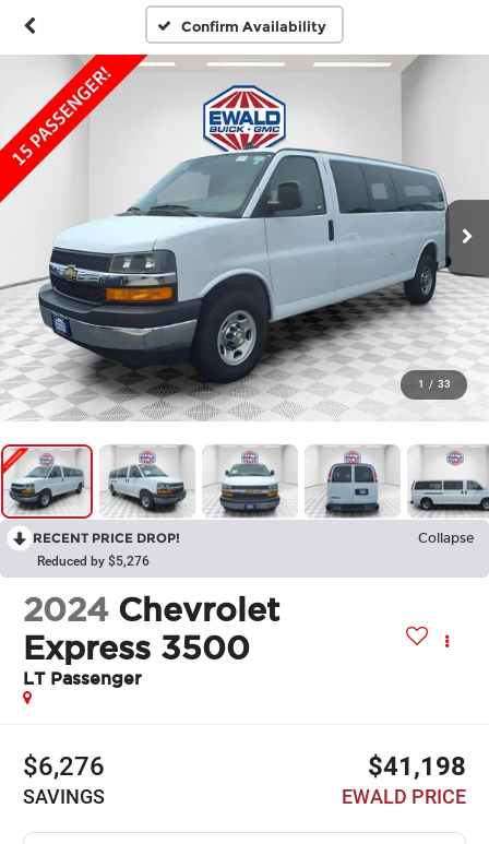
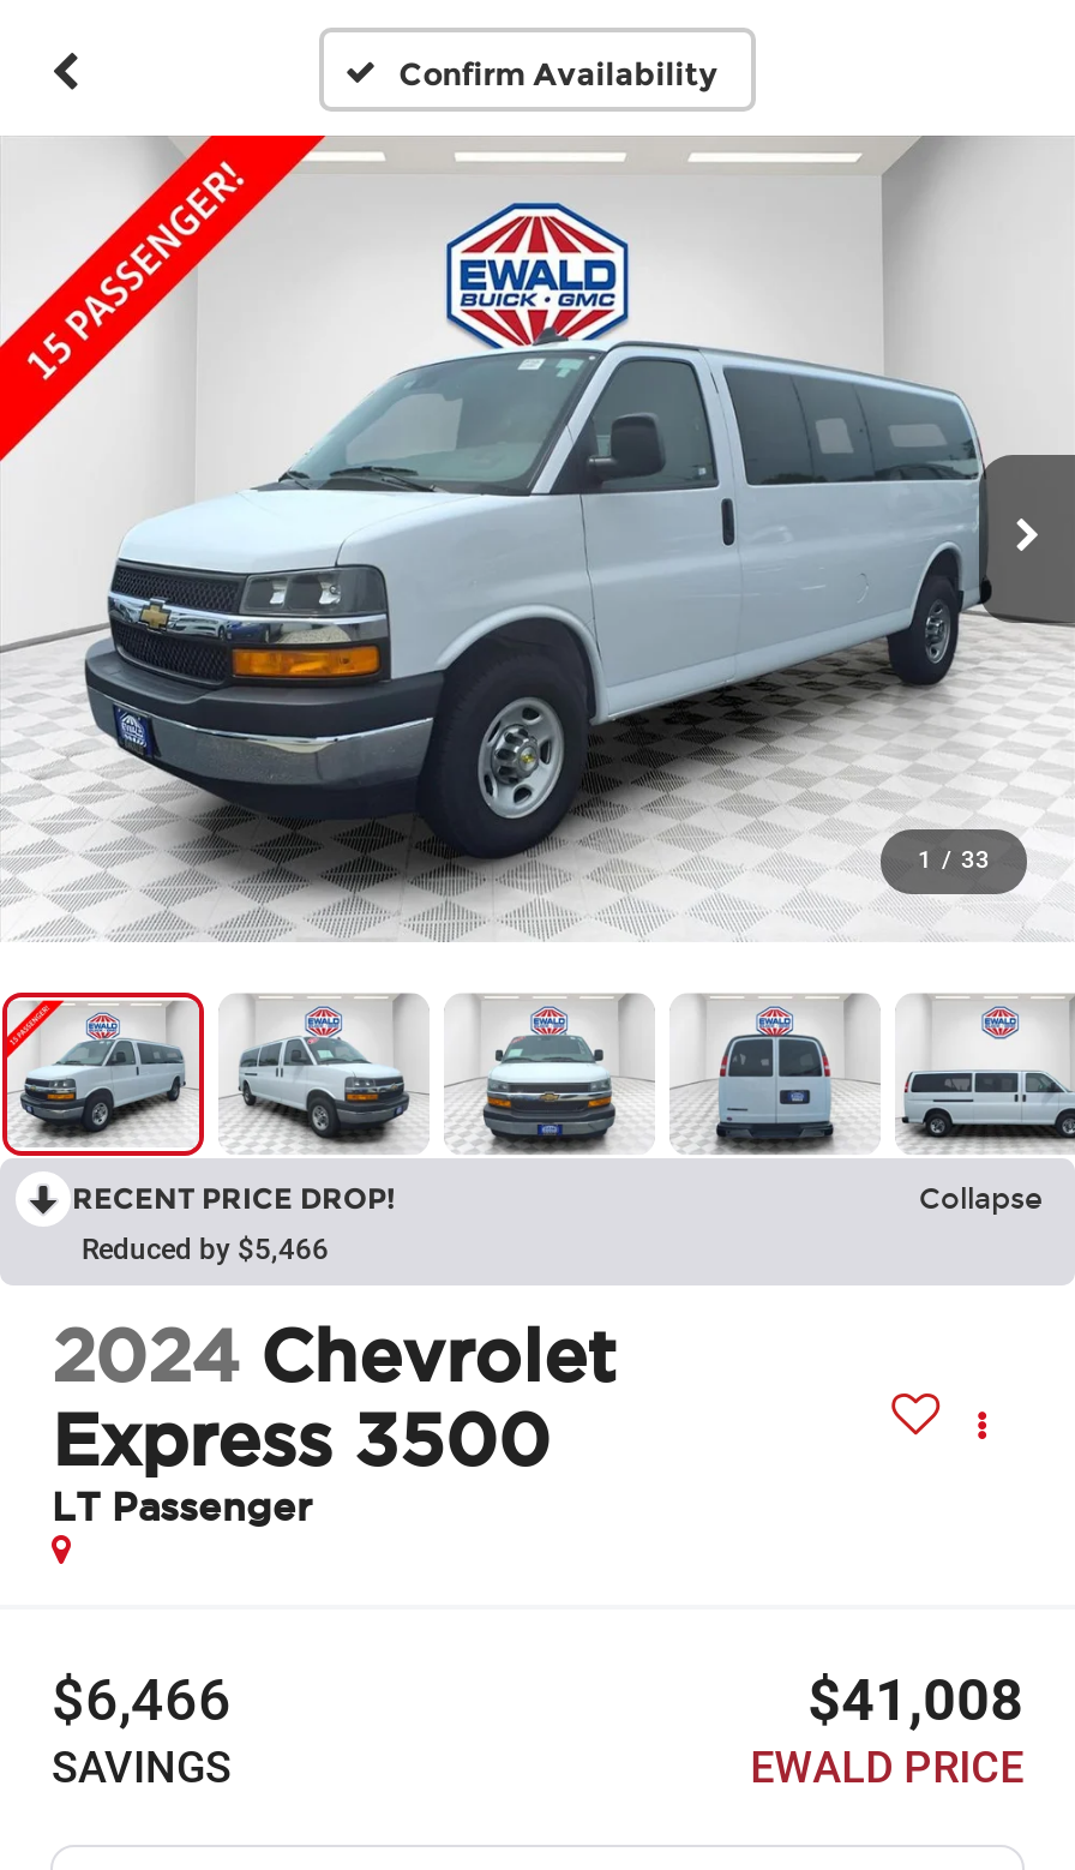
- Reduced by $5,276
+ Reduced by $5,466

- $6,276
+ $6,466

- $41,198
+ $41,008
